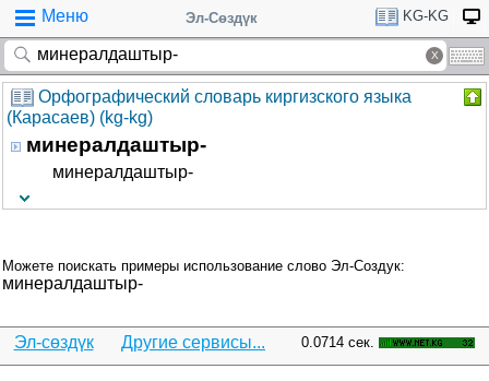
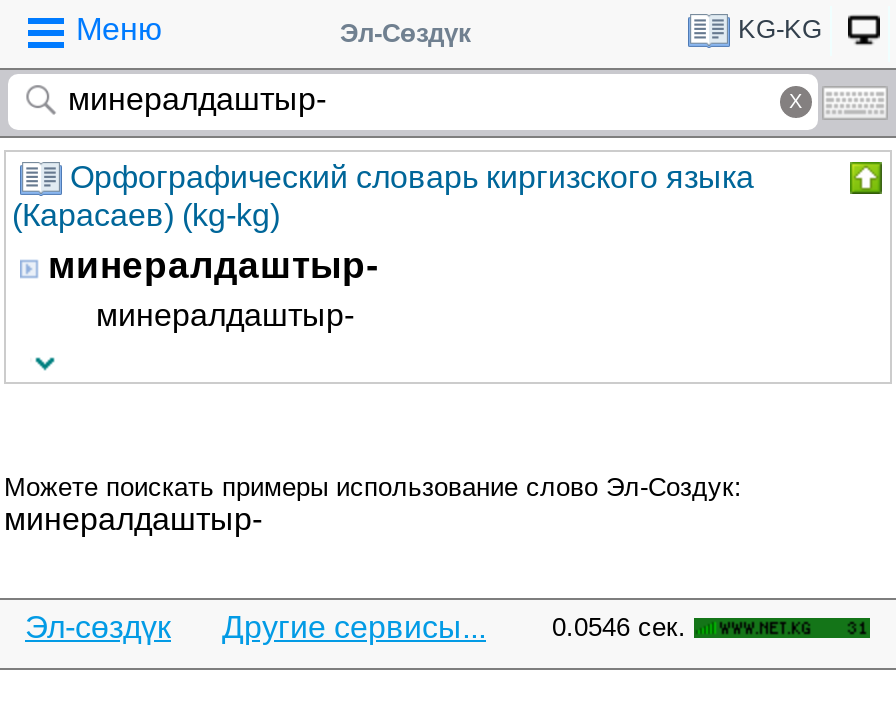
- 0.0714 сек.
+ 0.0546 сек.
